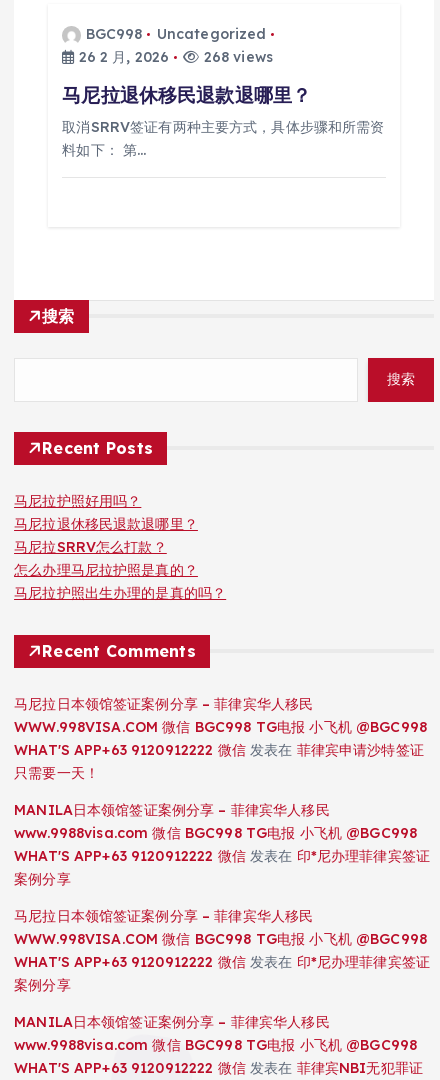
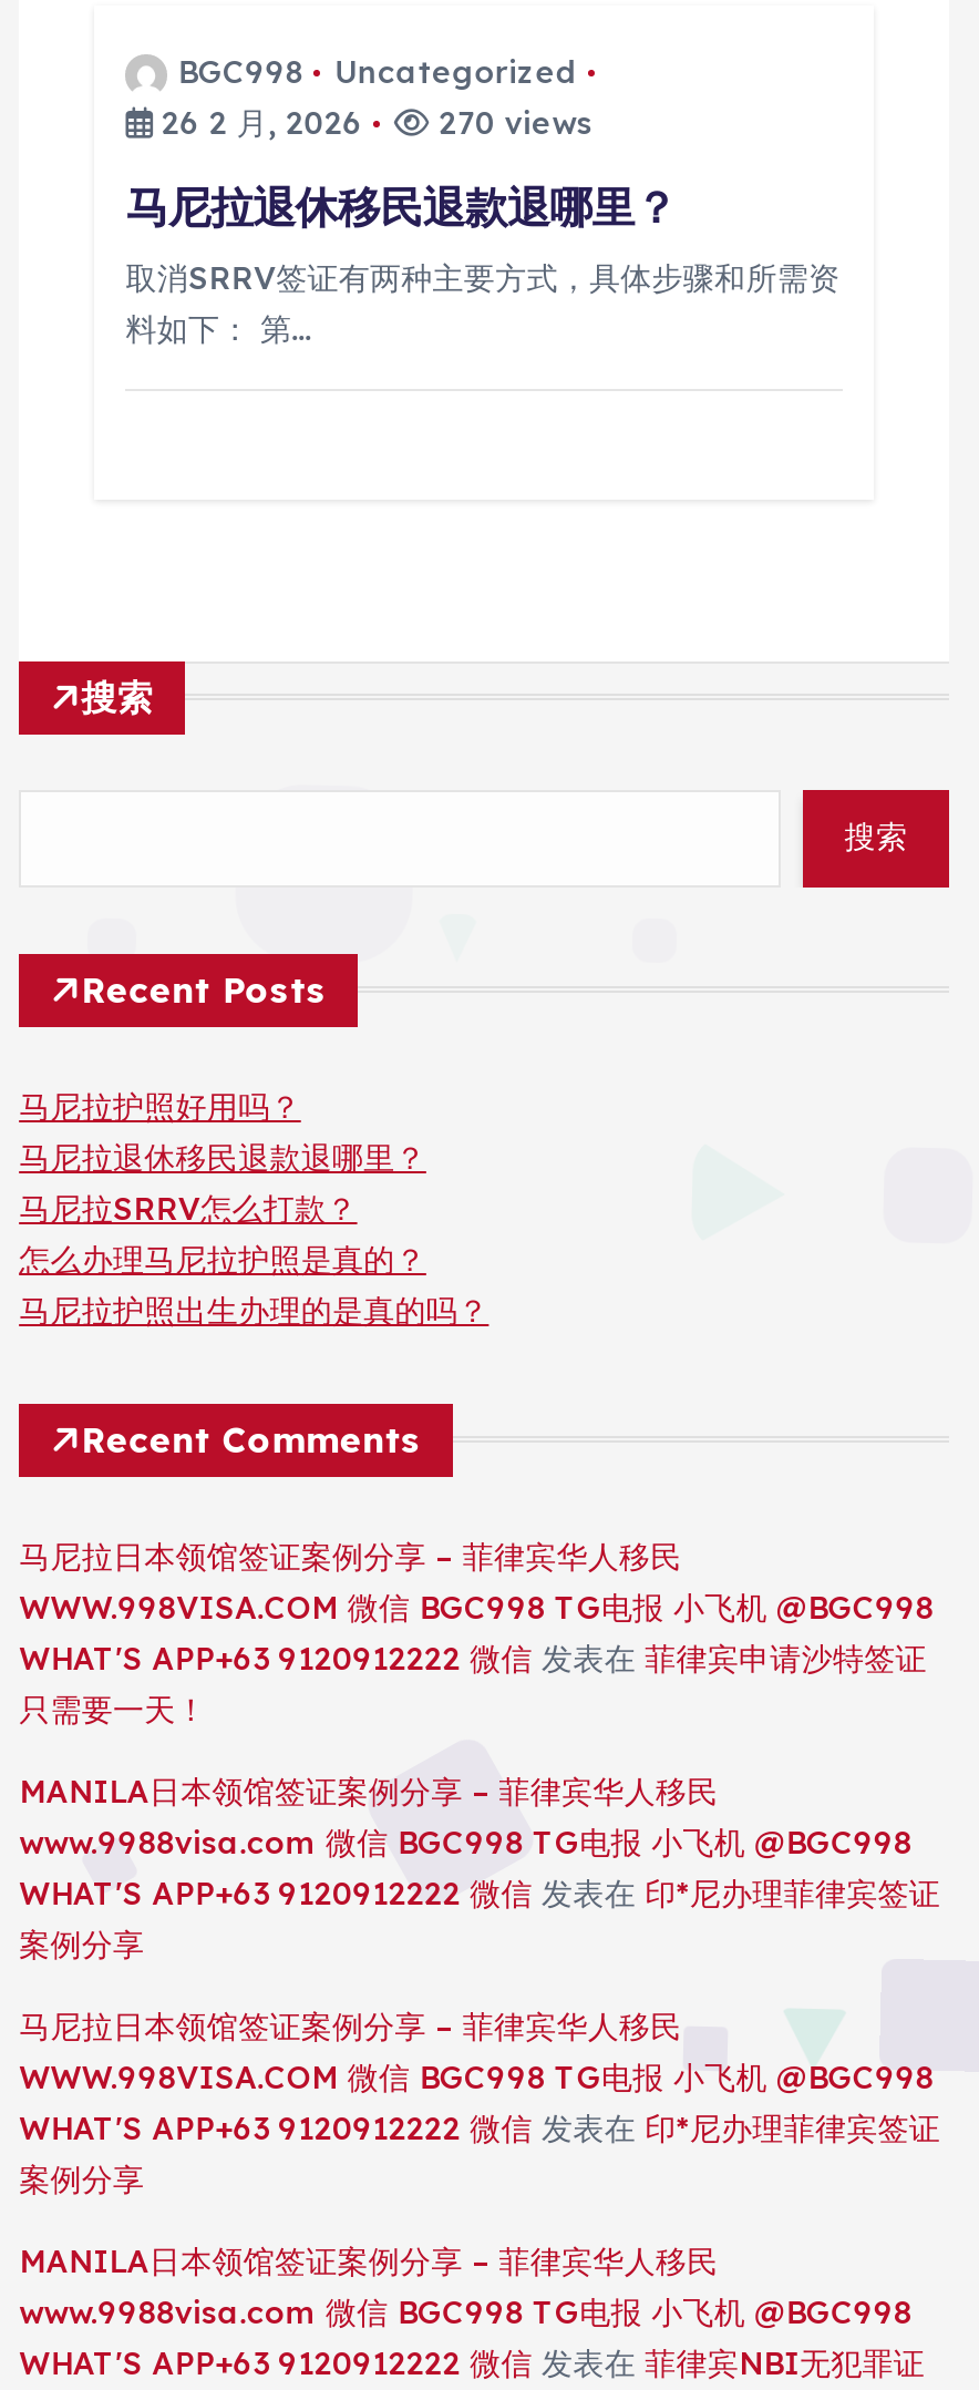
- 268 views
+ 270 views
